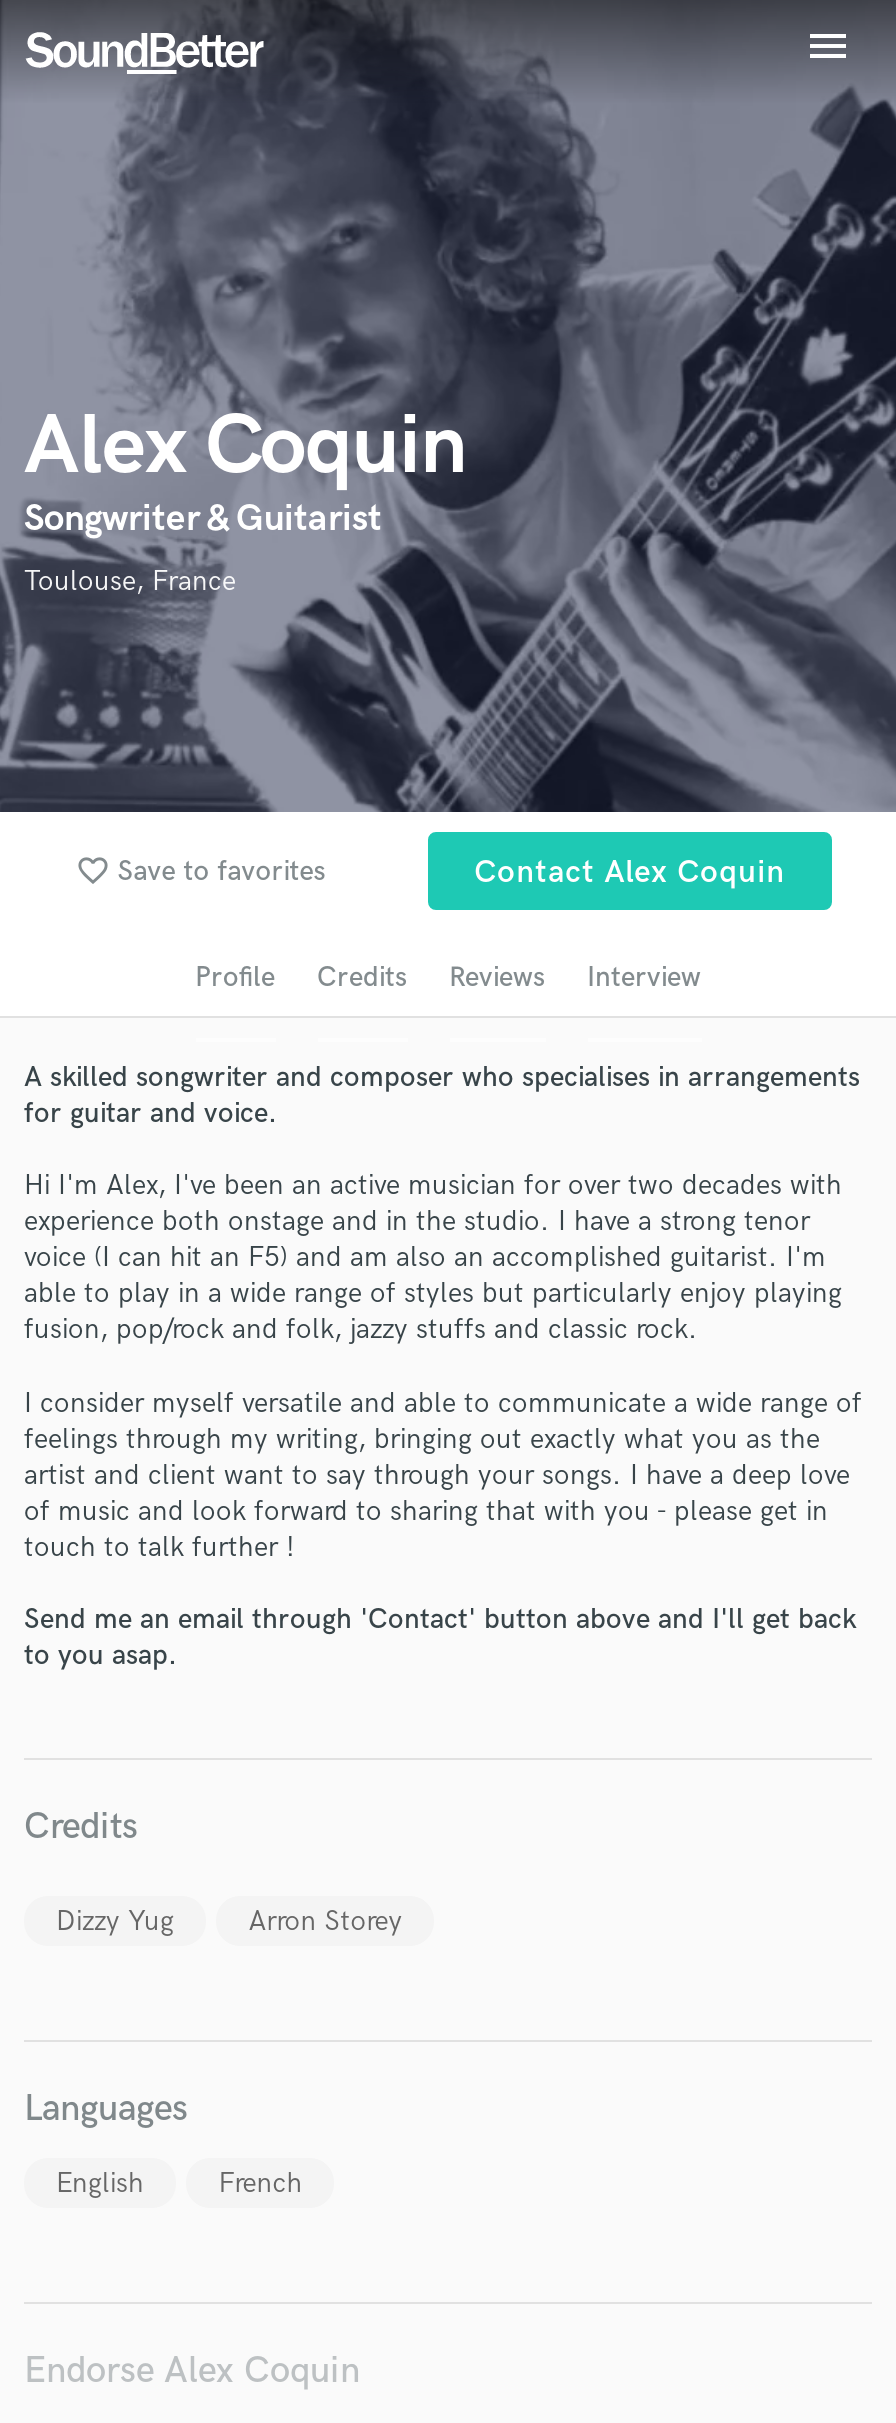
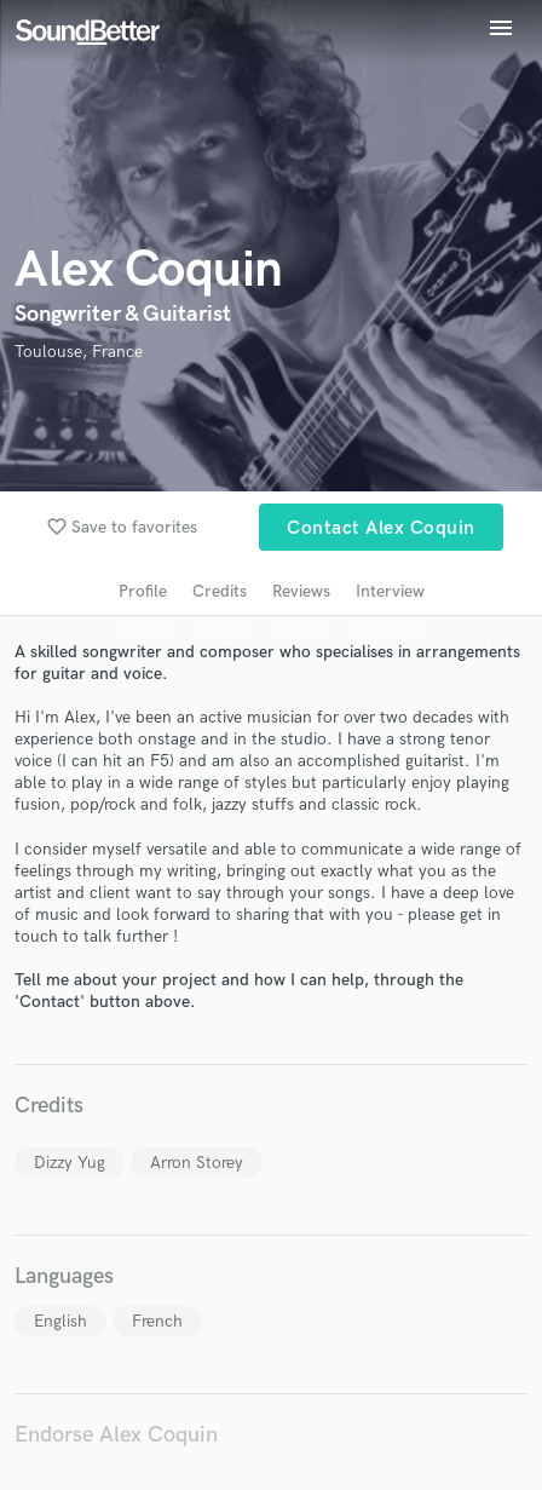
- Send me an email through 'Contact' button above and I'll get back
- to you asap.
+ Tell me about your project and how I can help, through the
+ 'Contact' button above.
